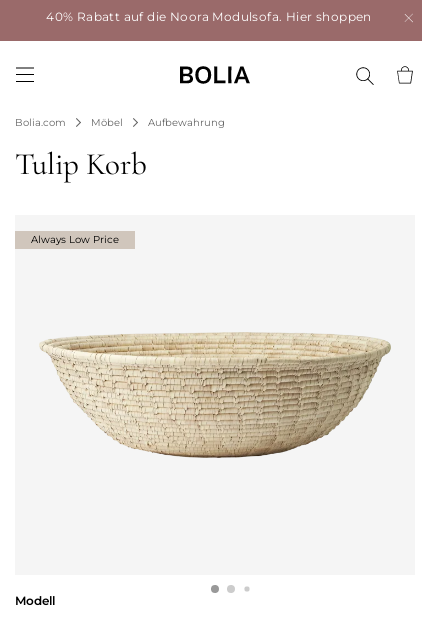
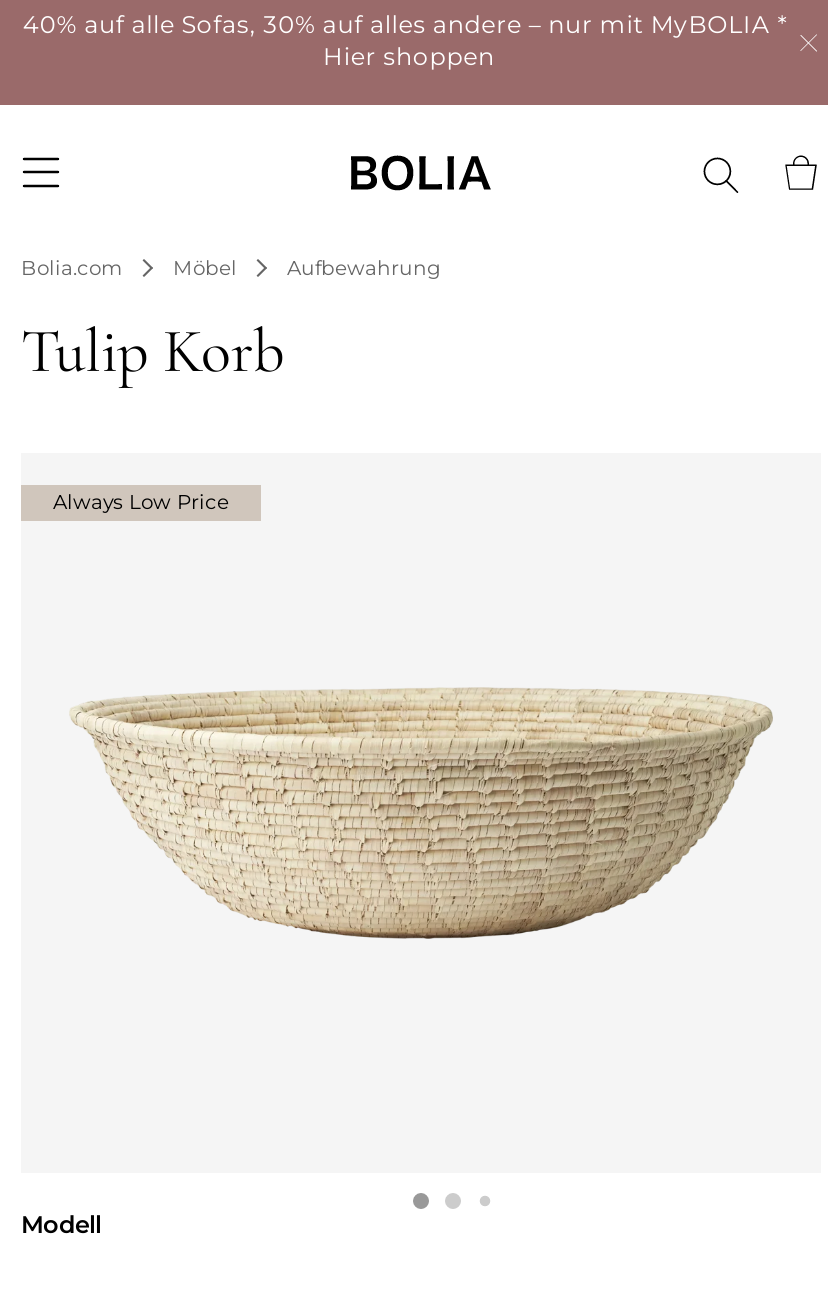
- 40% Rabatt auf die Noora Modulsofa. Hier shoppen
+ 40% auf alle Sofas, 30% auf alles andere – nur mit MyBOLIA *
+ Hier shoppen
